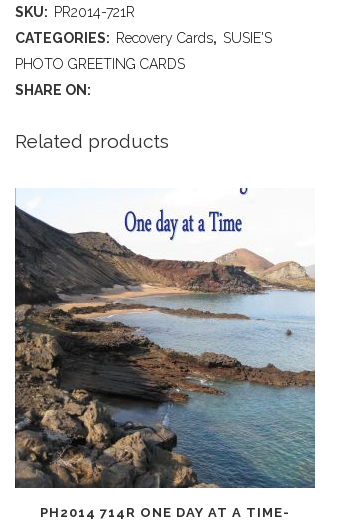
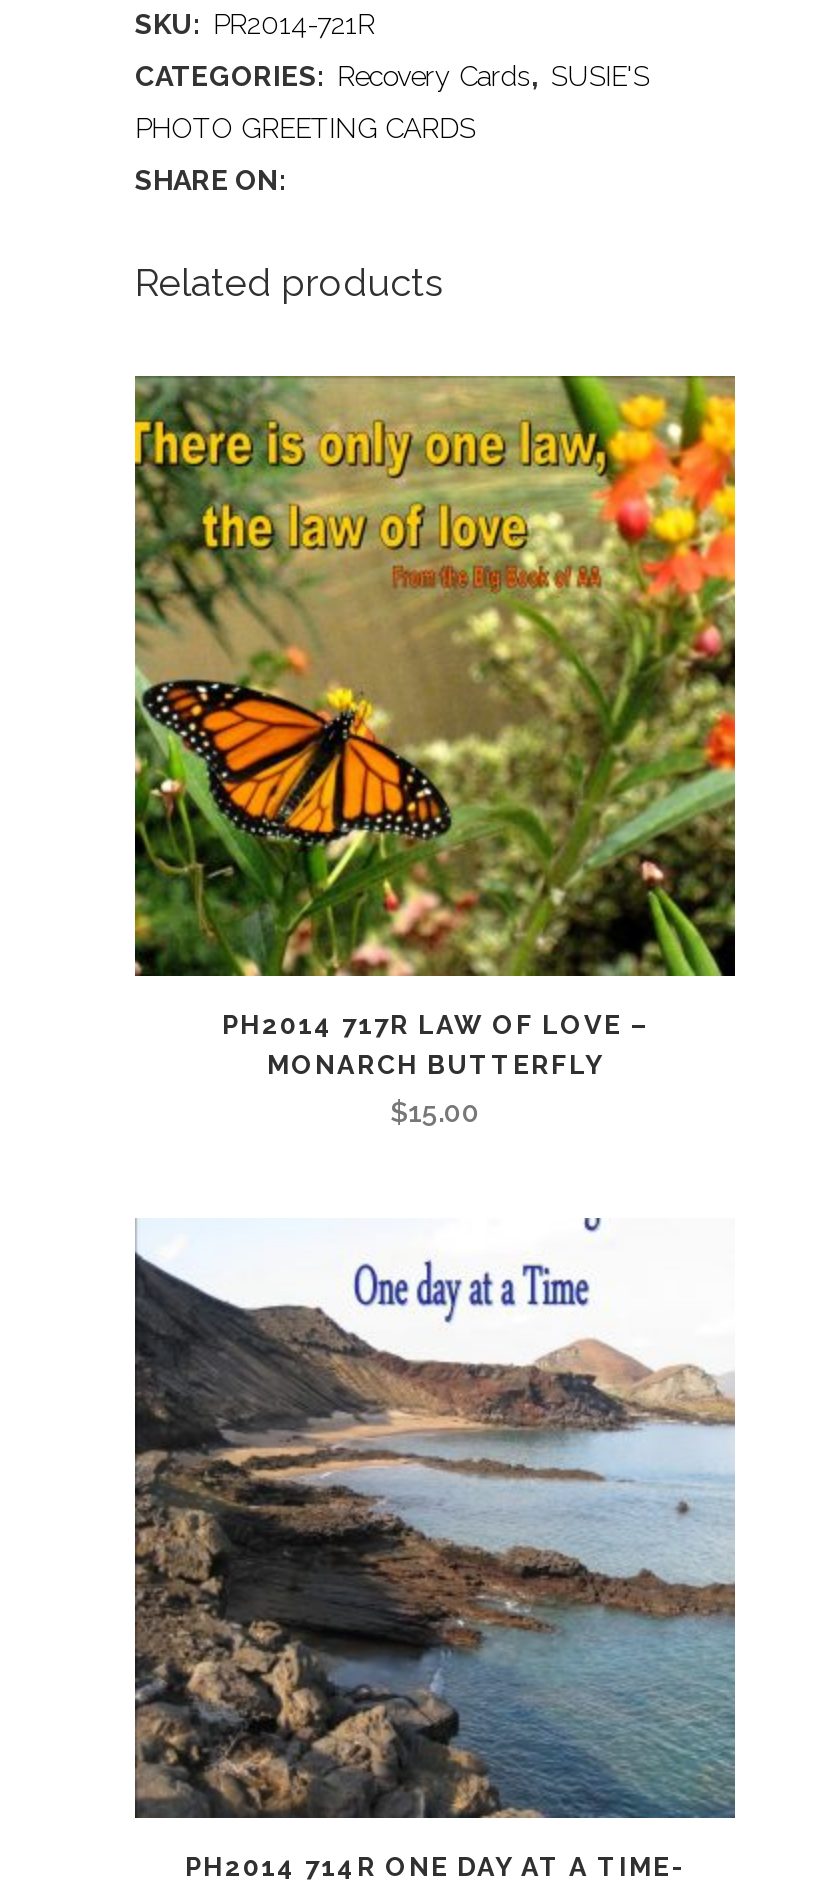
+ [image]
+ PH2014 717R LAW OF LOVE –
+ MONARCH BUTTERFLY
+ $15.00
